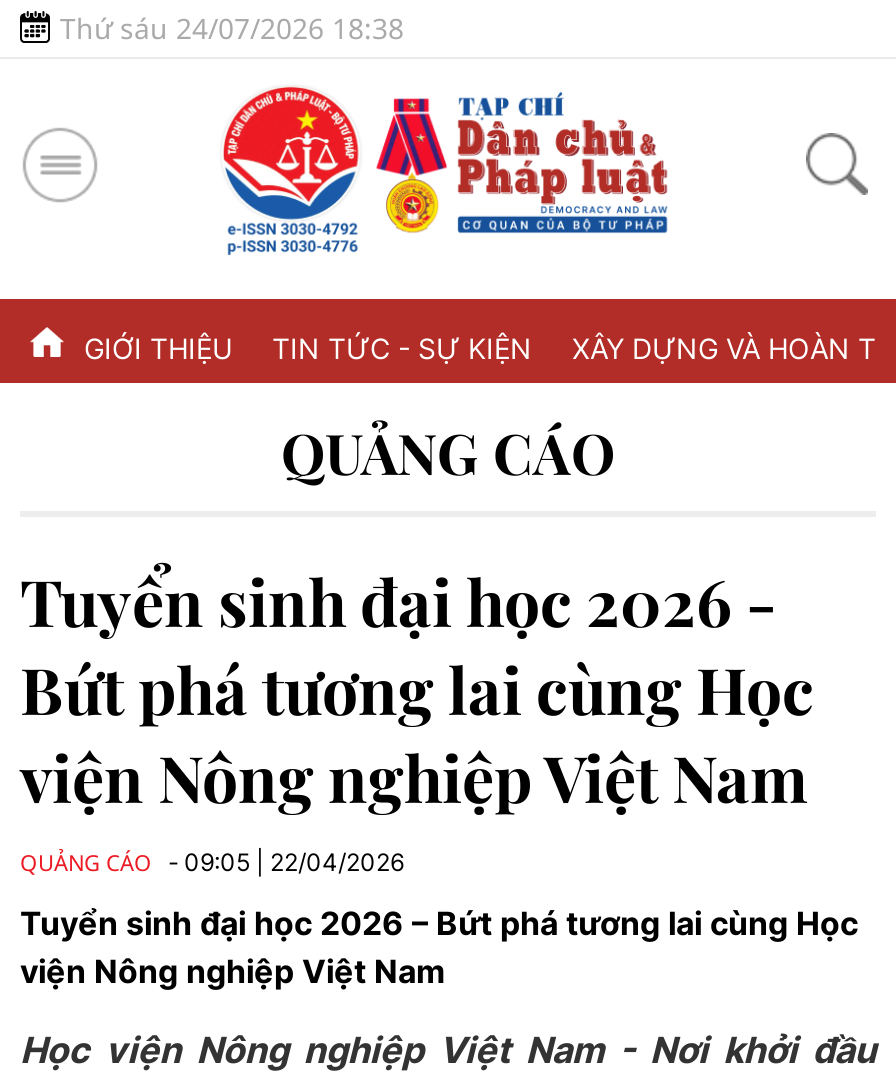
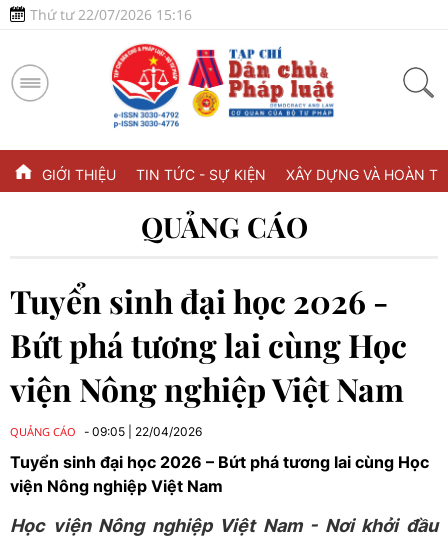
- Thứ sáu 24/07/2026 18:38
+ Thứ tư 22/07/2026 15:16
